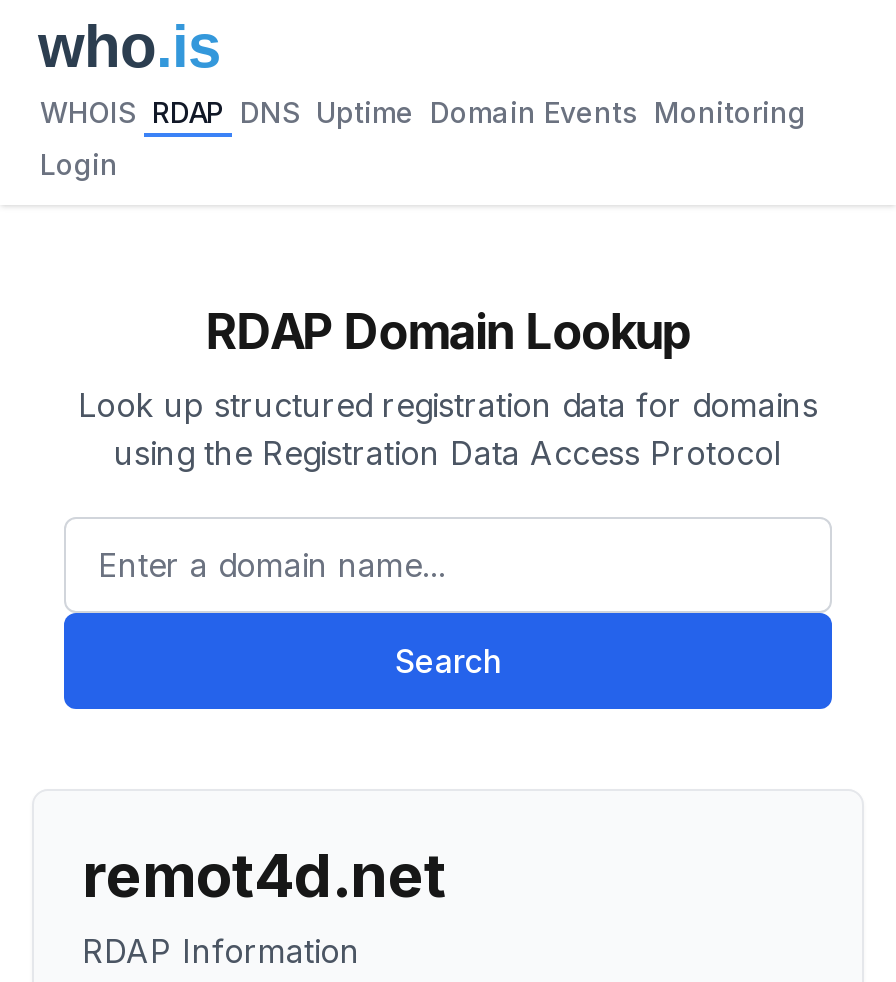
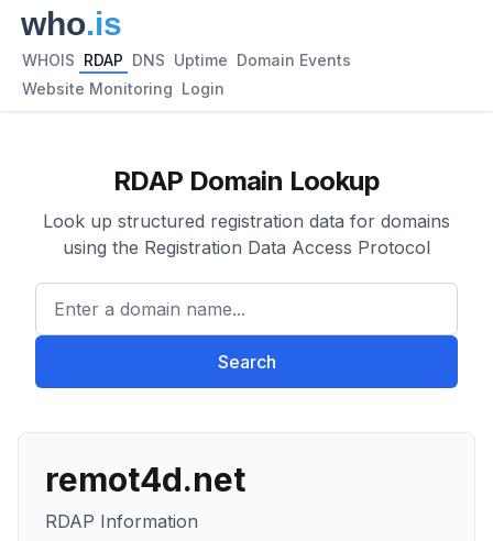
- WHOIS RDAP DNS Uptime Domain Events Monitoring
+ WHOIS RDAP DNS Uptime Domain Events

- Login
+ Website Monitoring Login
